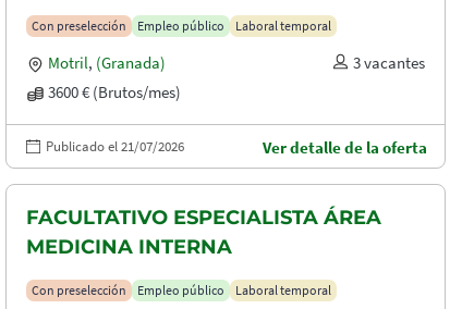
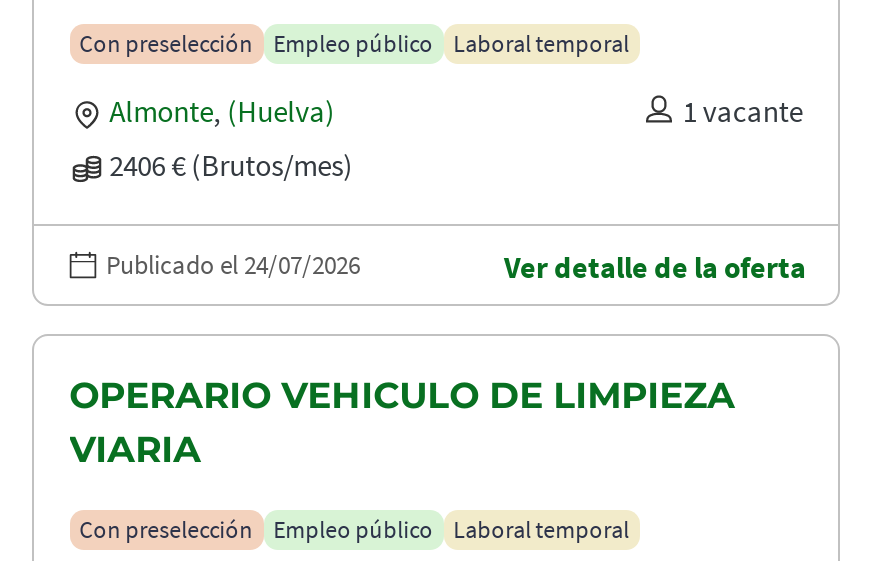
- Motril, (Granada)
- 3 vacantes
- 3600 € (Brutos/mes)
+ Almonte, (Huelva)
+ 1 vacante
+ 2406 € (Brutos/mes)

- Publicado el 21/07/2026
+ Publicado el 24/07/2026

- FACULTATIVO ESPECIALISTA ÁREA
- MEDICINA INTERNA
+ OPERARIO VEHICULO DE LIMPIEZA
+ VIARIA
